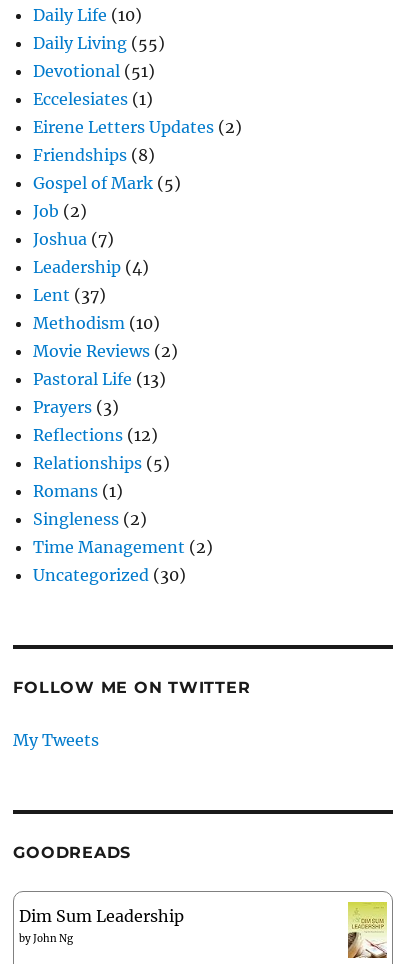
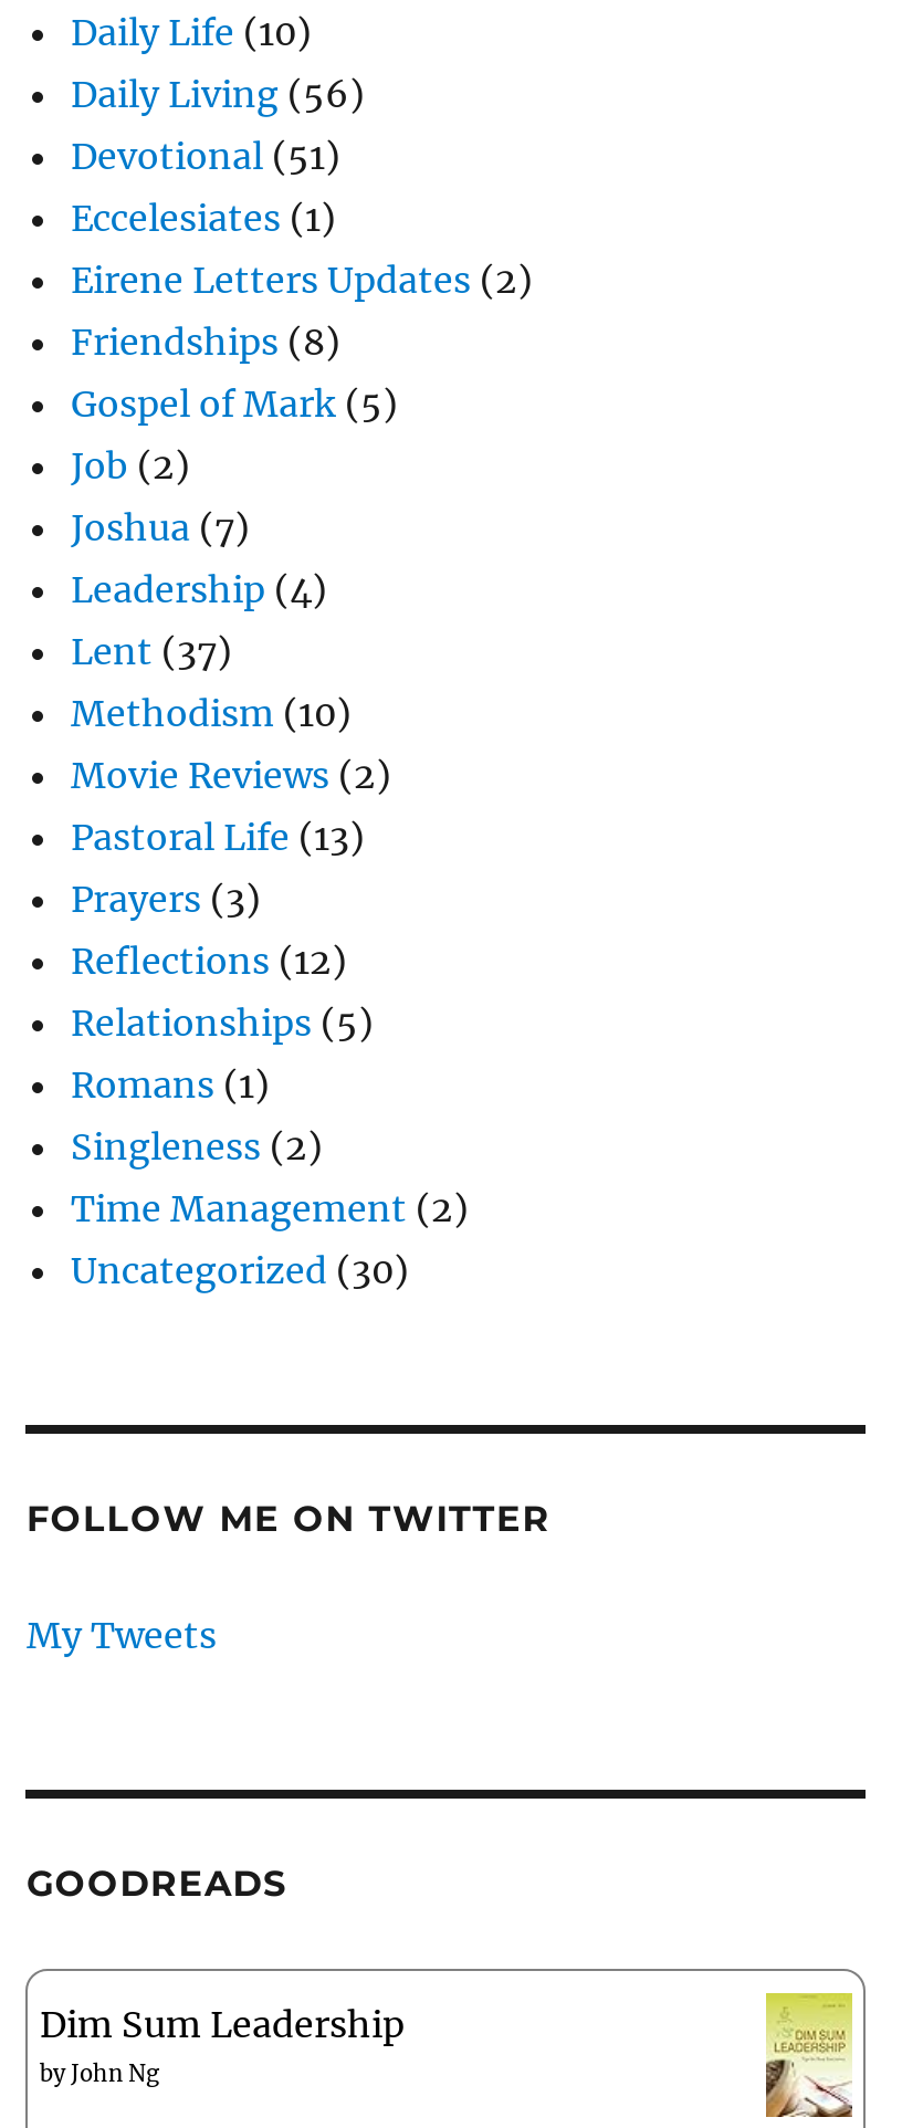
- Daily Living (55)
+ Daily Living (56)
